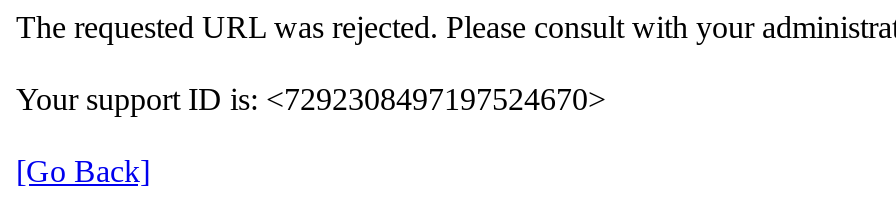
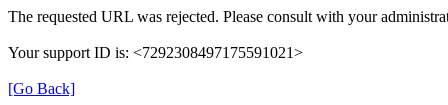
- Your support ID is: <7292308497197524670>
+ Your support ID is: <7292308497175591021>
